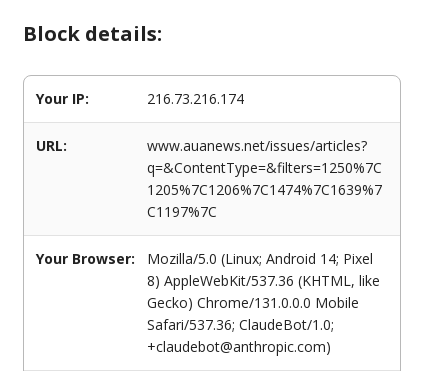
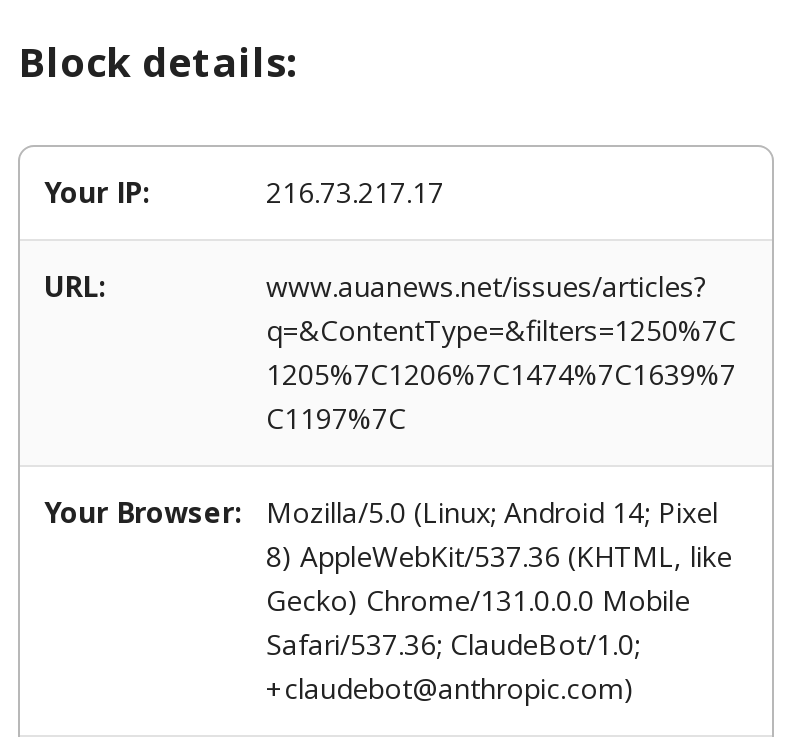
- 216.73.216.174
+ 216.73.217.17
